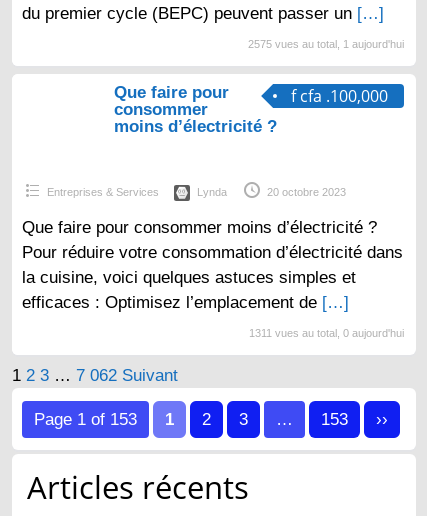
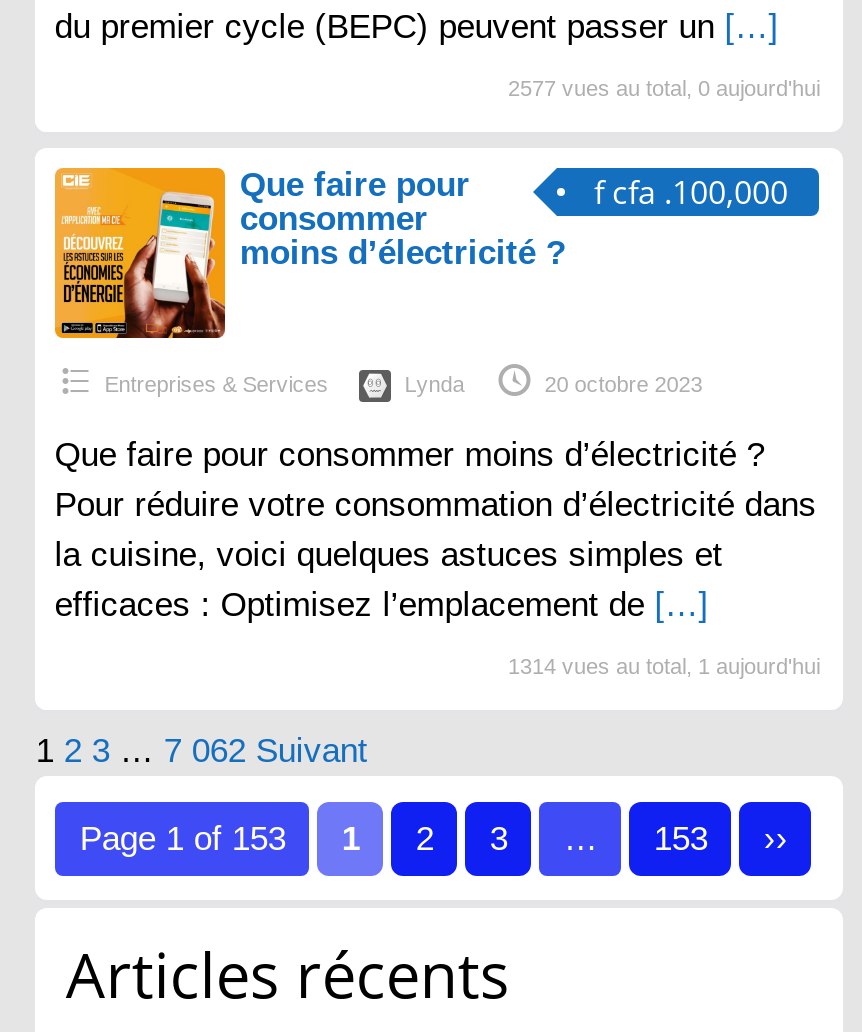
- 2575 vues au total, 1 aujourd'hui
+ 2577 vues au total, 0 aujourd'hui

+ [image]

- 1311 vues au total, 0 aujourd'hui
+ 1314 vues au total, 1 aujourd'hui
